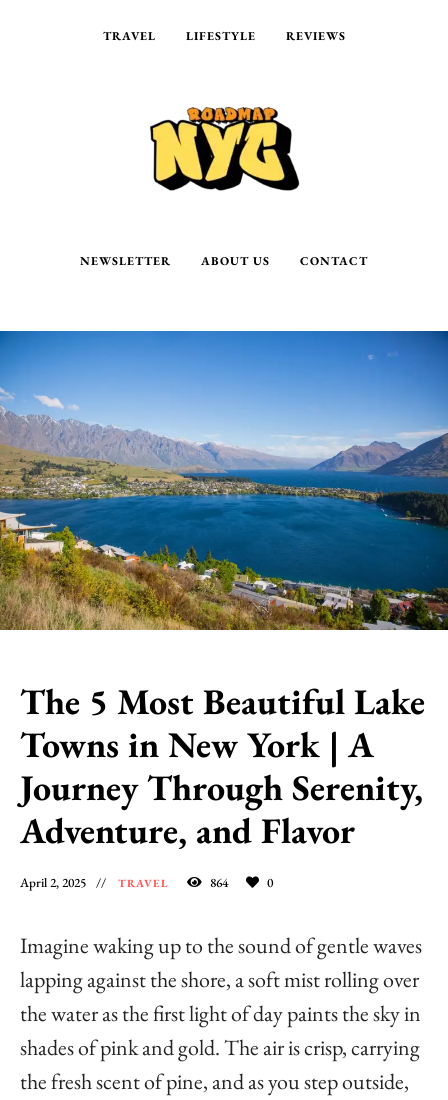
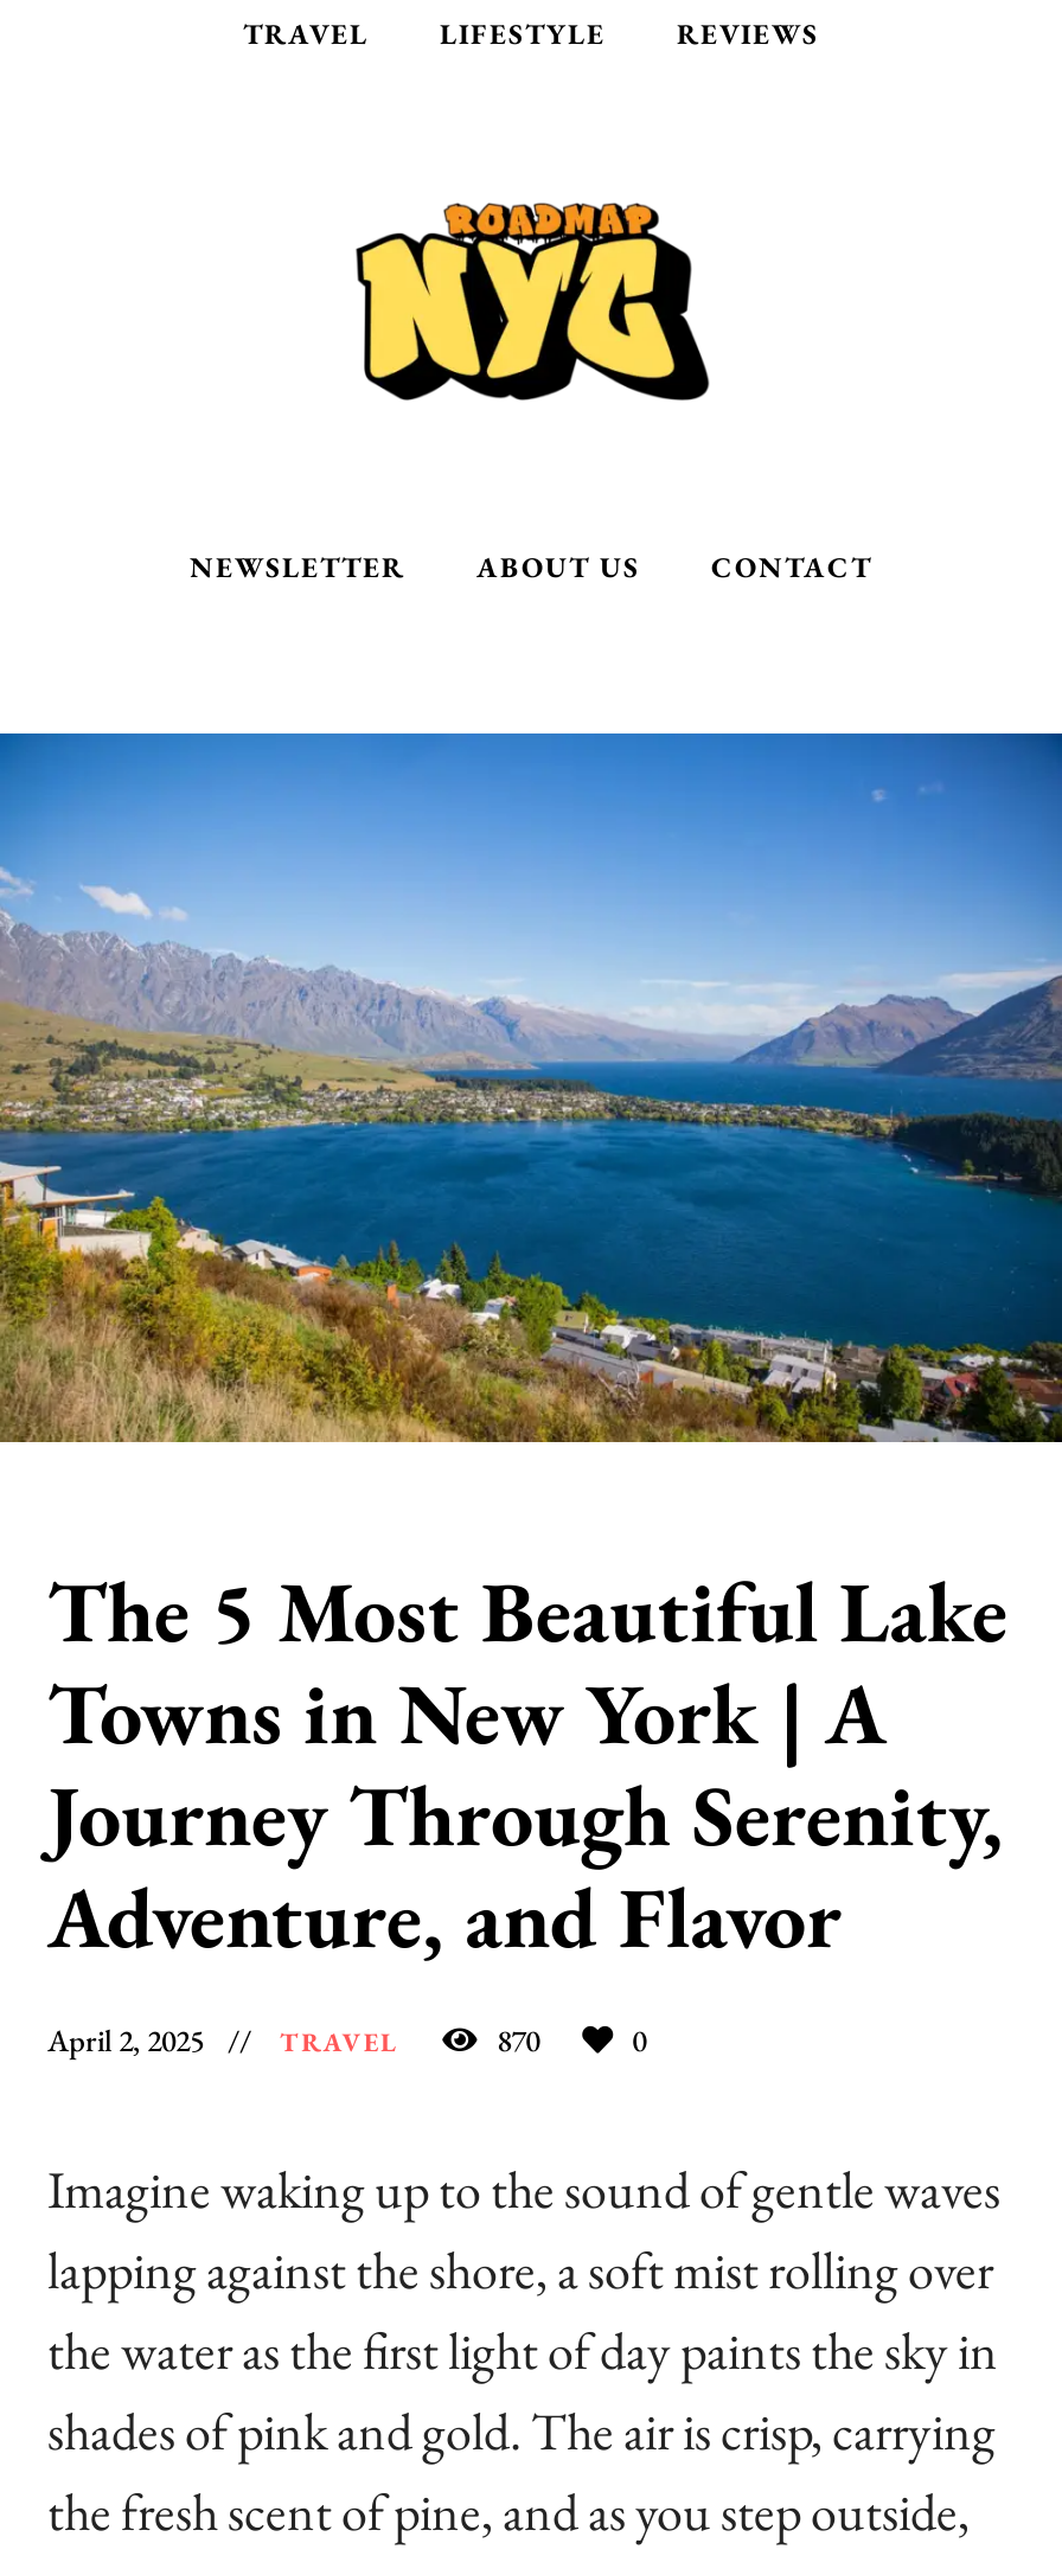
- 864
+ 870
